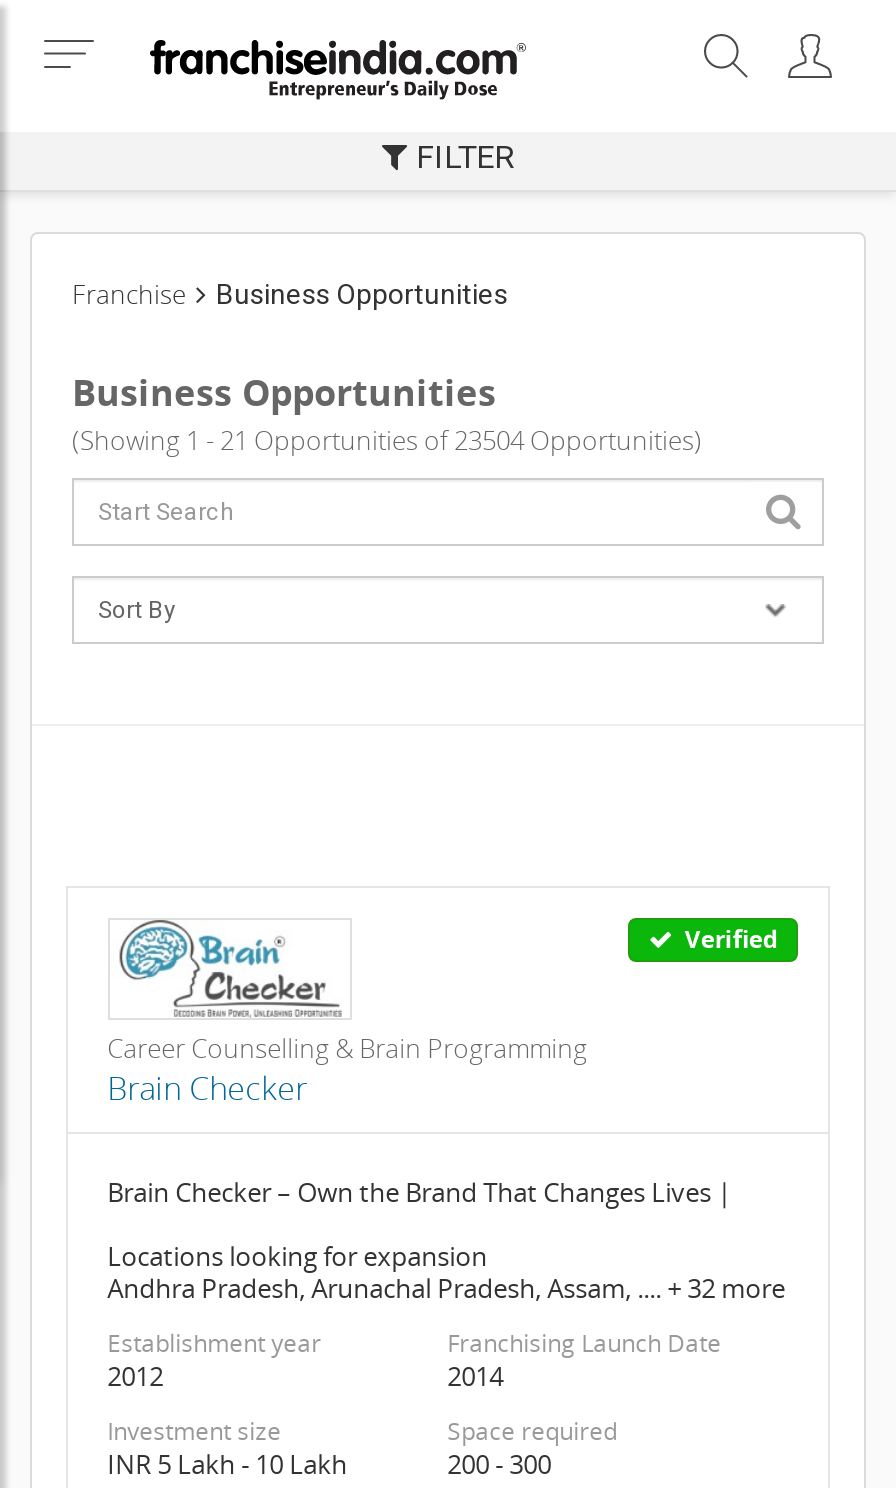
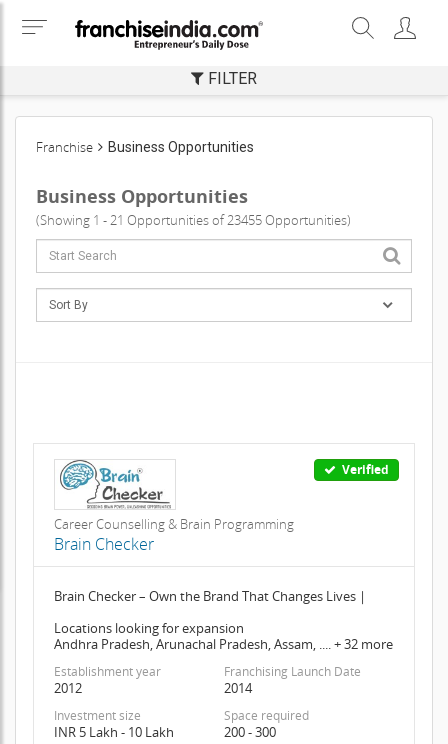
- (Showing 1 - 21 Opportunities of 23504 Opportunities)
+ (Showing 1 - 21 Opportunities of 23455 Opportunities)
